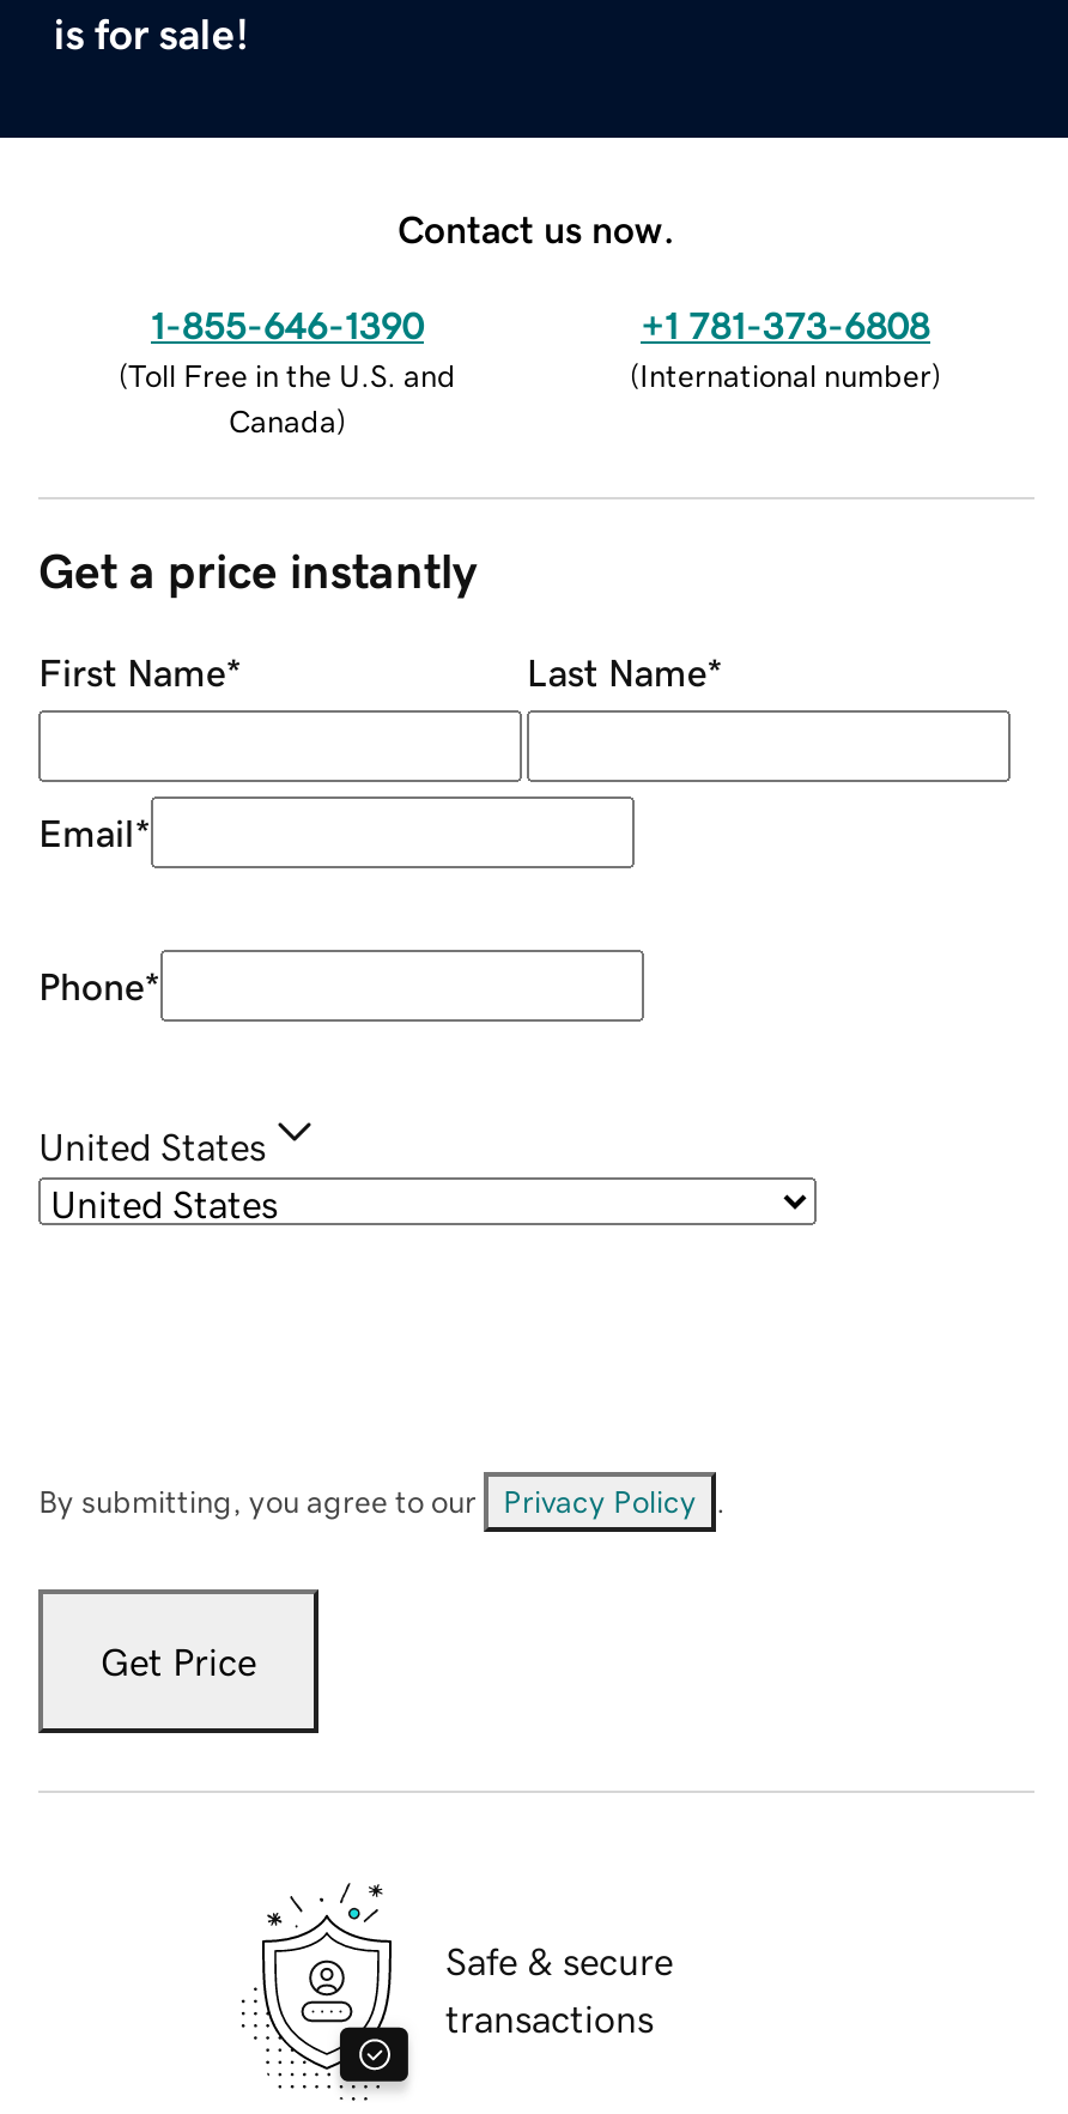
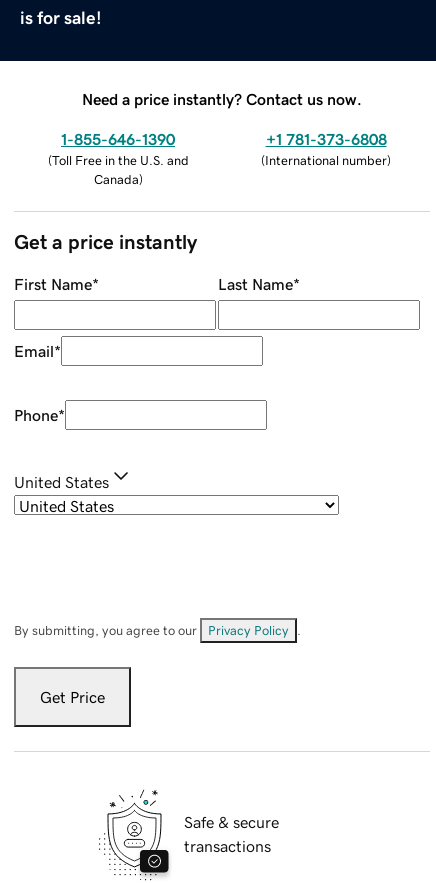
- Contact us now.
+ Need a price instantly? Contact us now.
